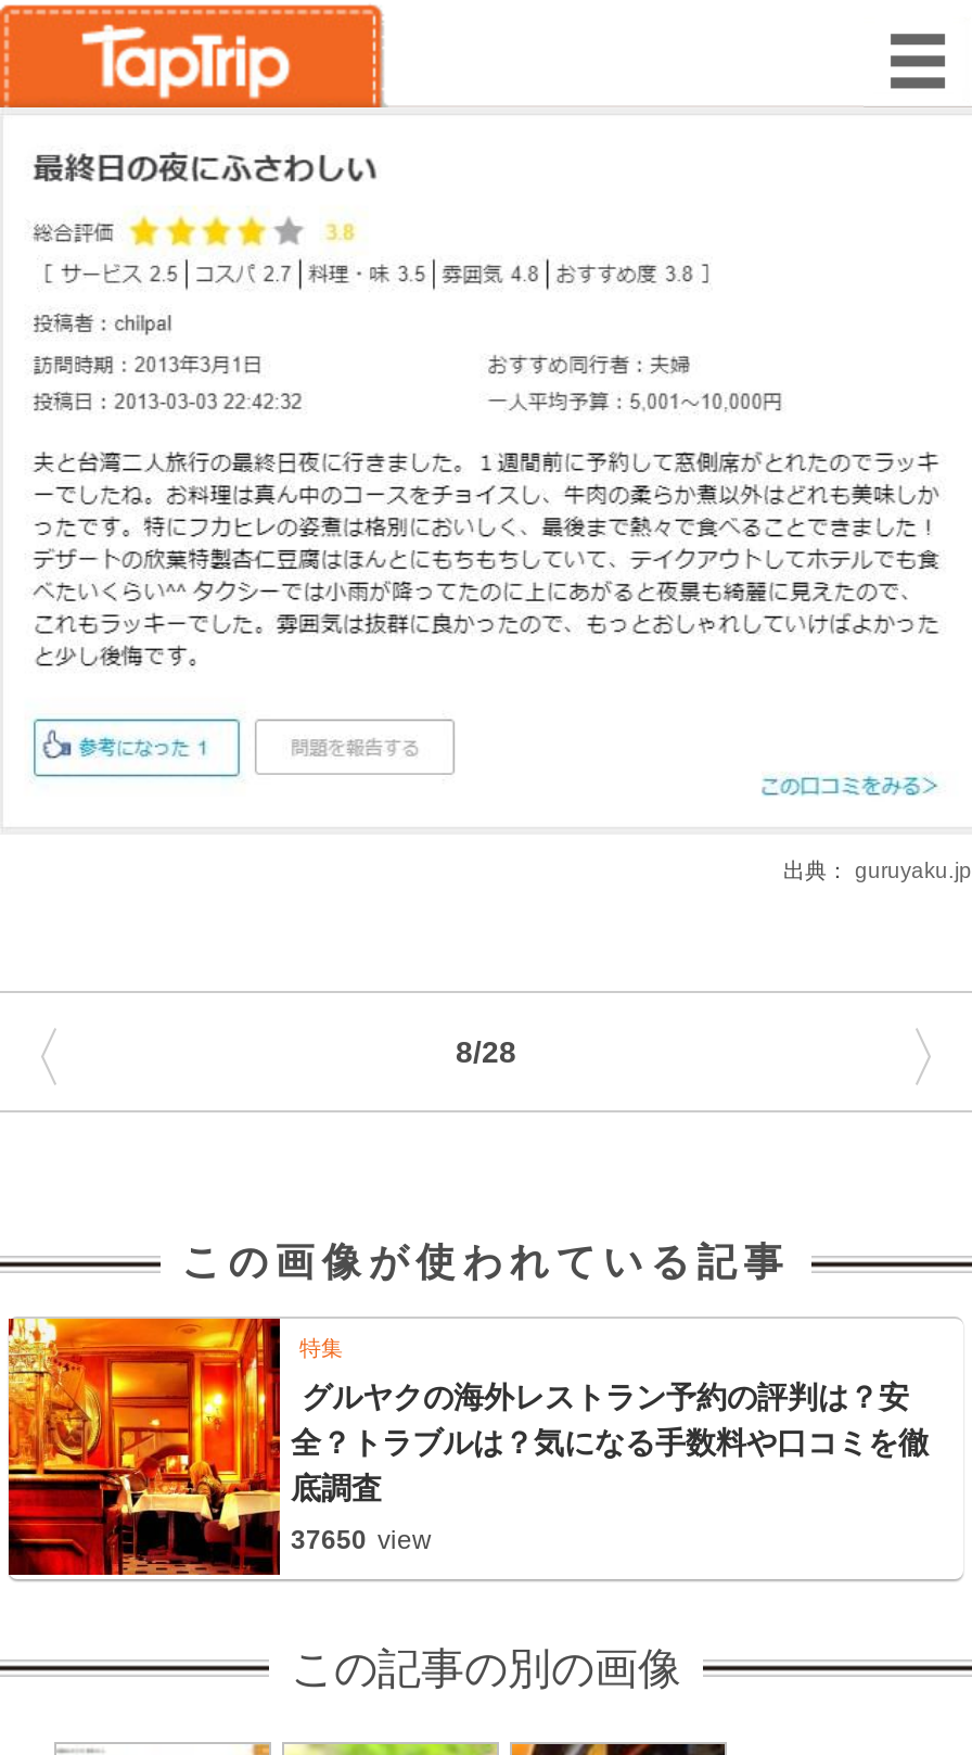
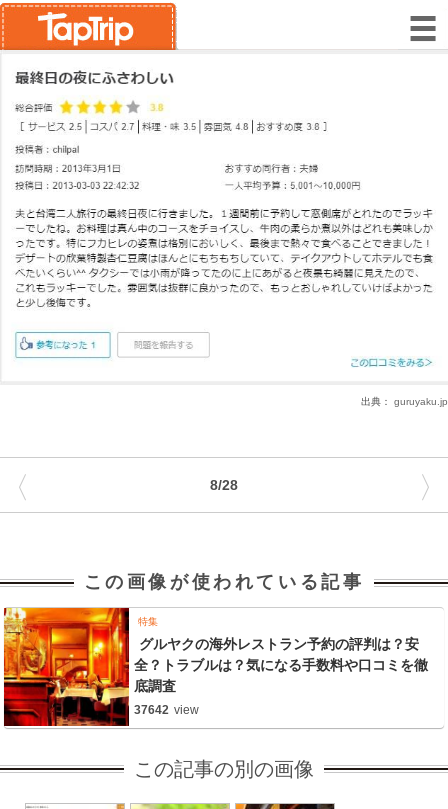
- 37650 view
+ 37642 view
